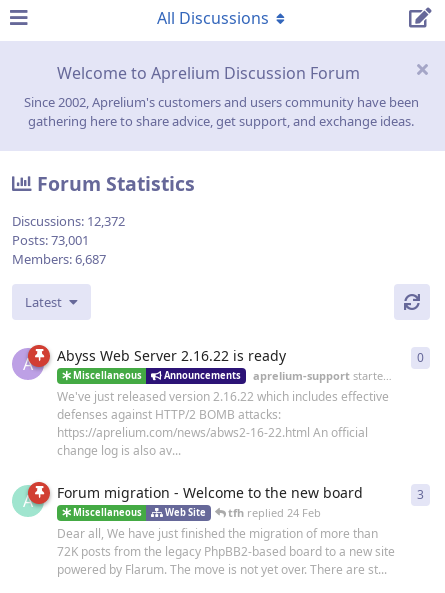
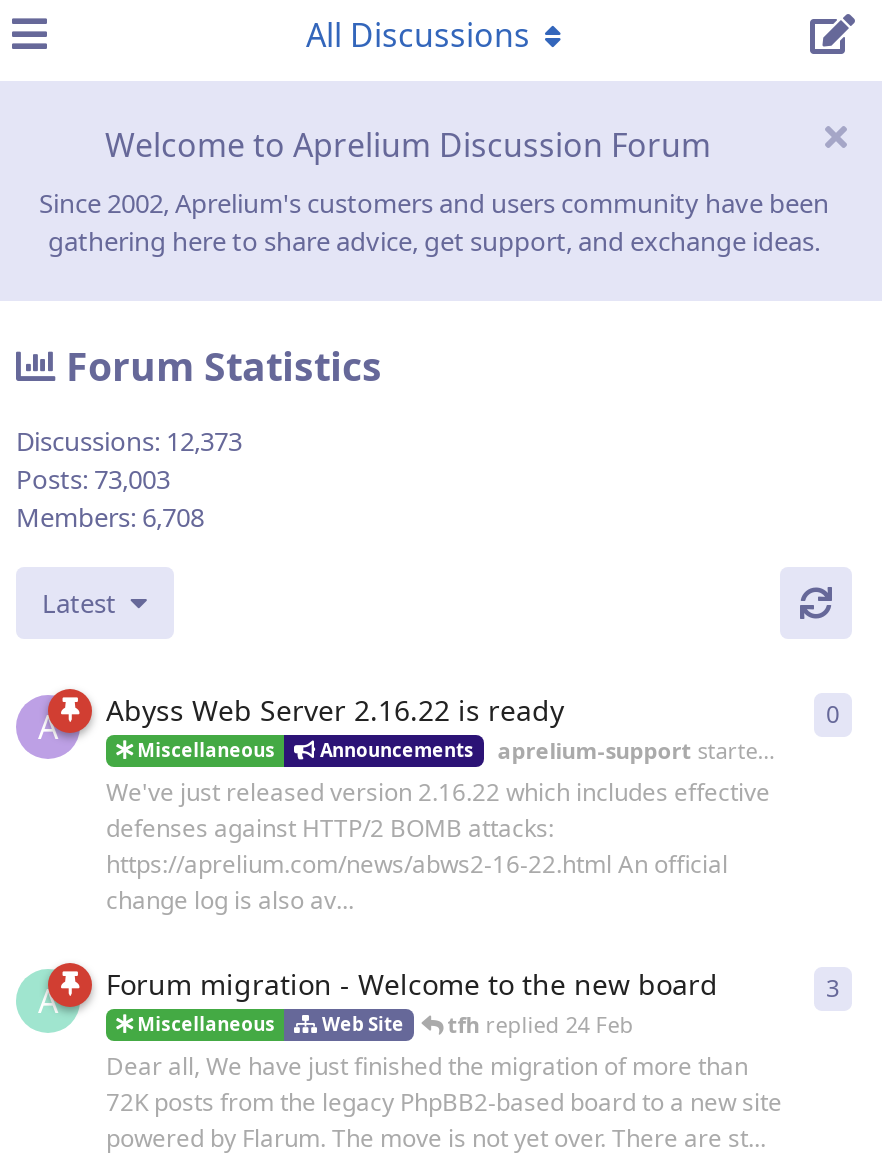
- Discussions: 12,372
+ Discussions: 12,373

- Posts: 73,001
+ Posts: 73,003

- Members: 6,687
+ Members: 6,708
